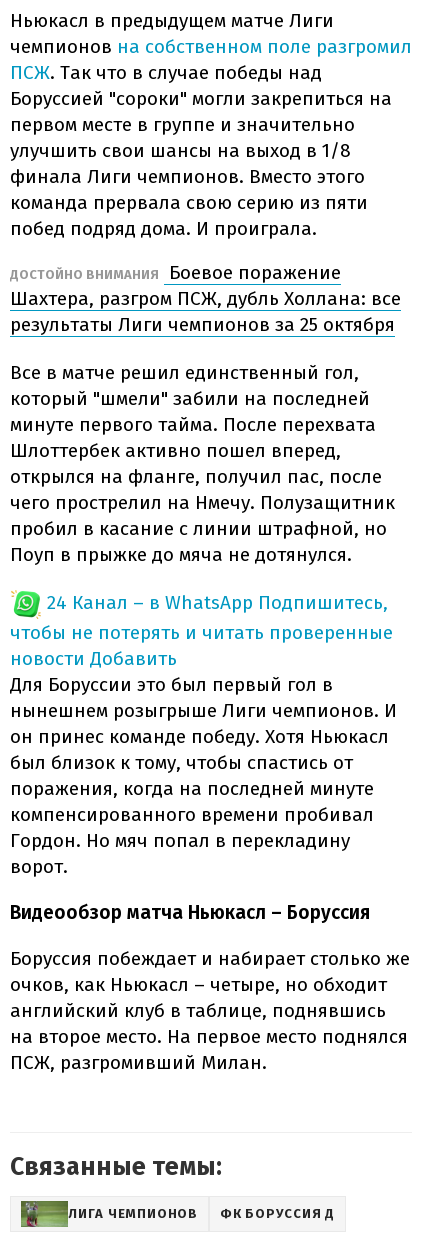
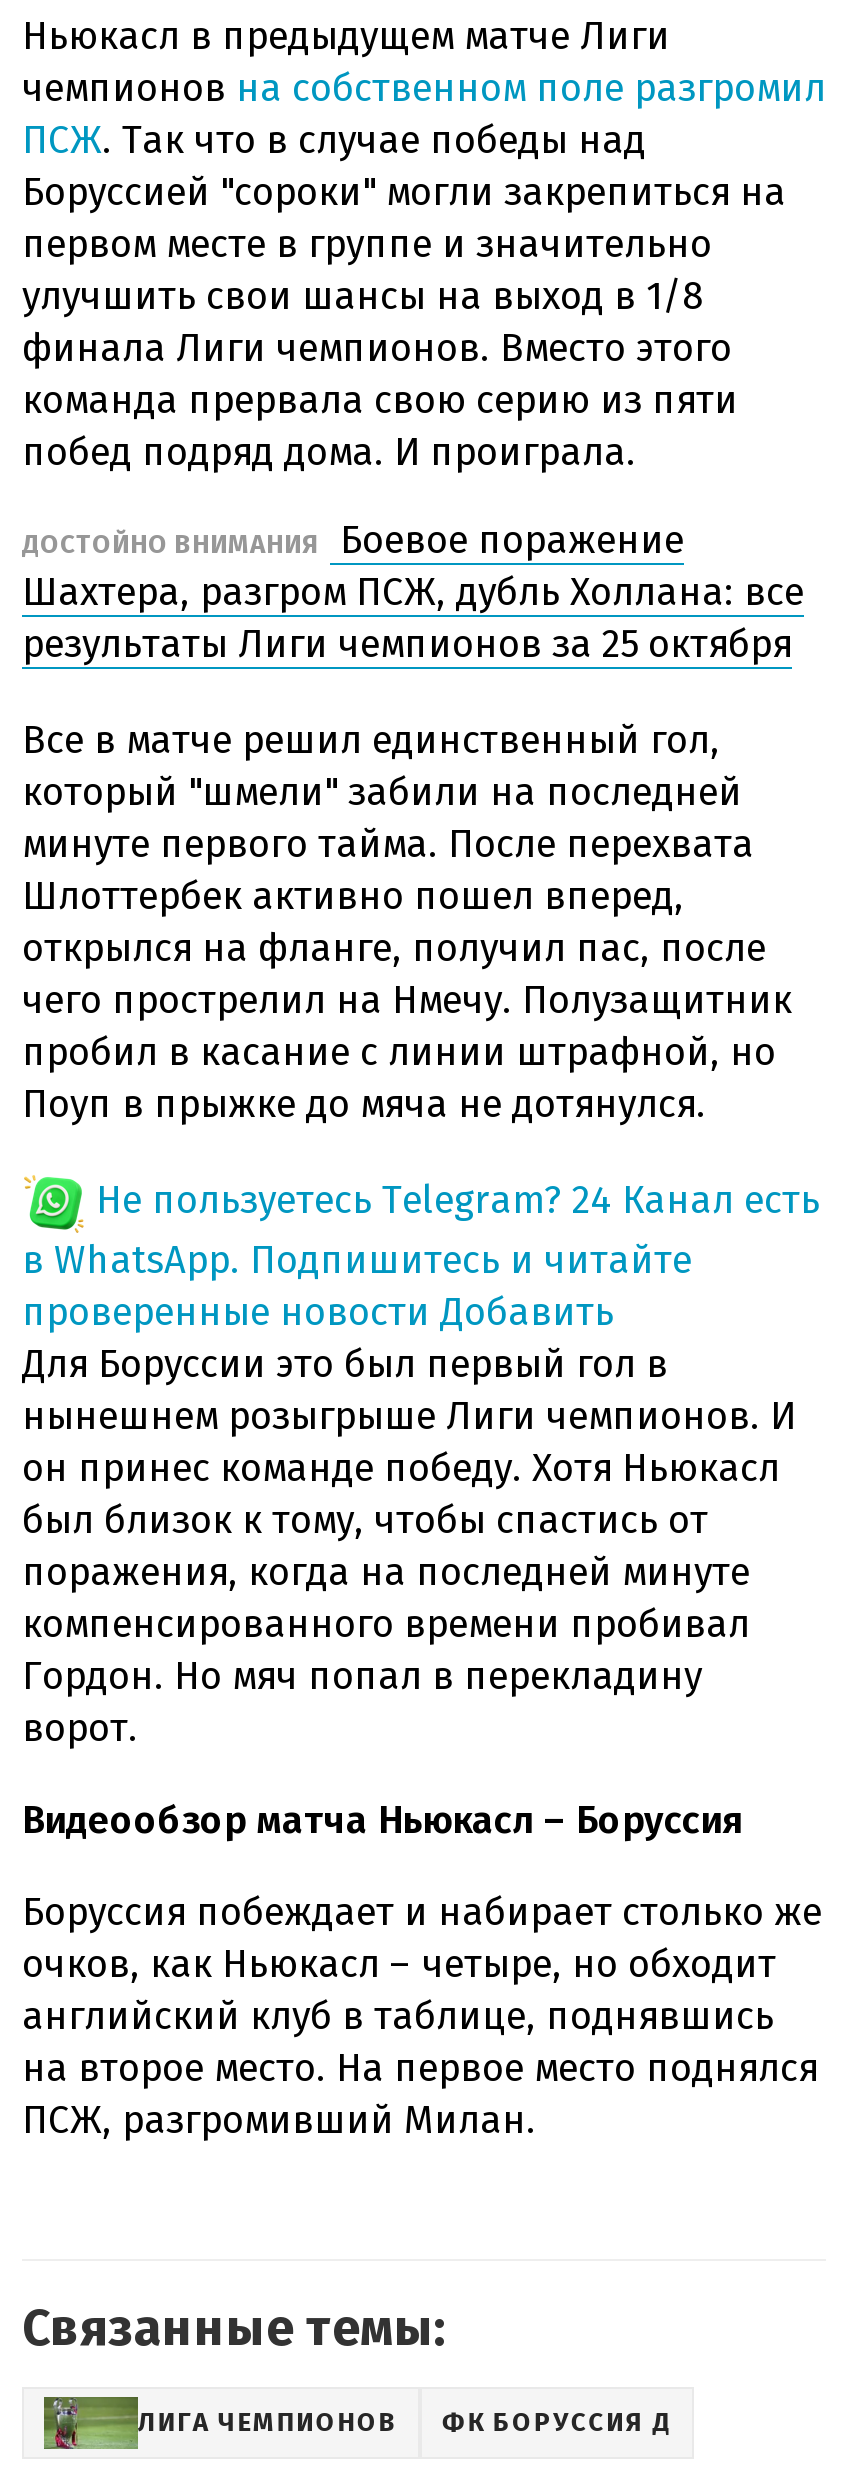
- 24 Канал – в WhatsApp Подпишитесь,
- чтобы не потерять и читать проверенные
- новости Добавить
+ Не пользуетесь Telegram? 24 Канал есть
+ в WhatsApp. Подпишитесь и читайте
+ проверенные новости Добавить
